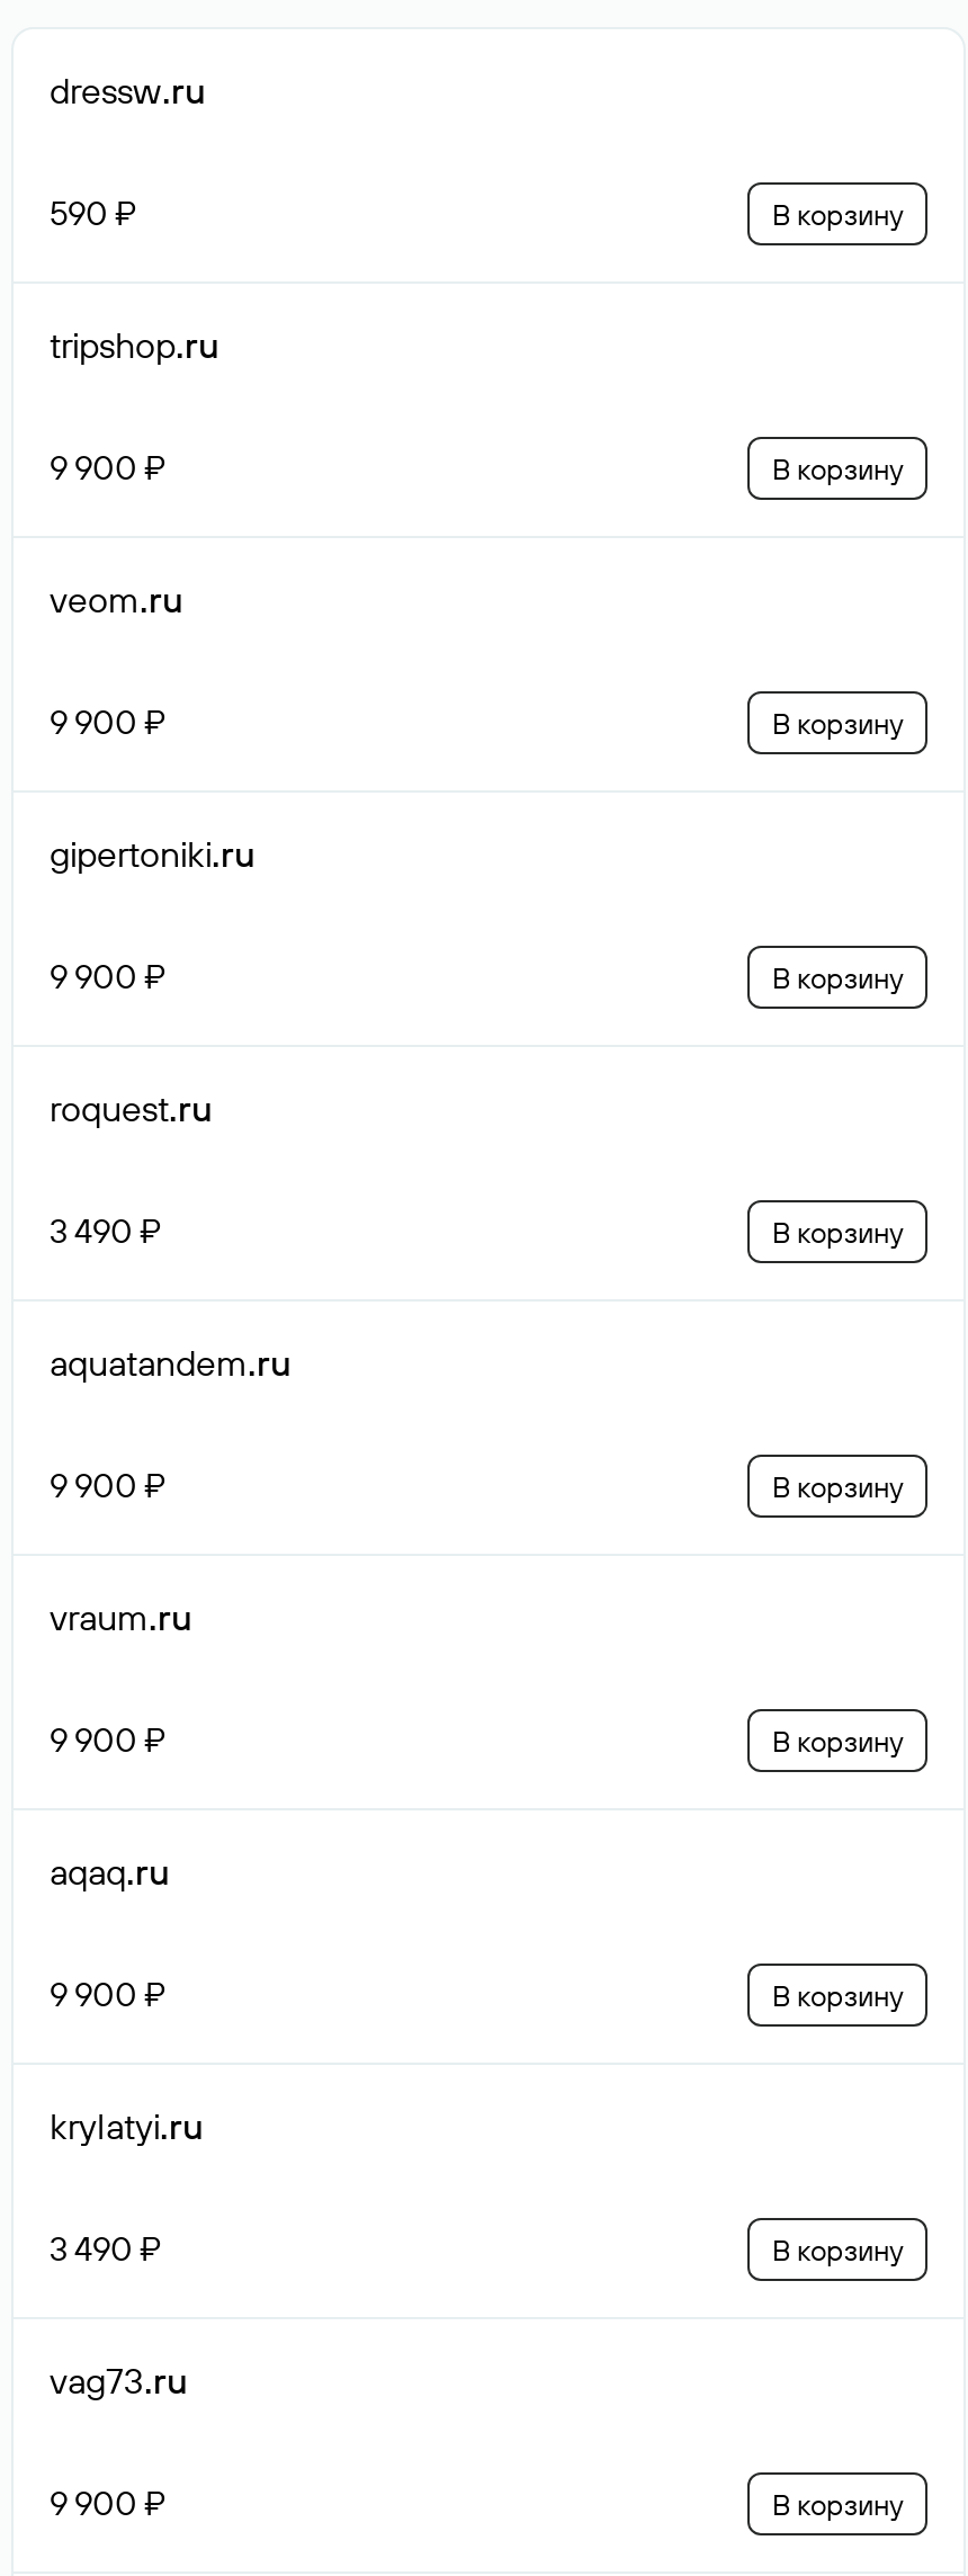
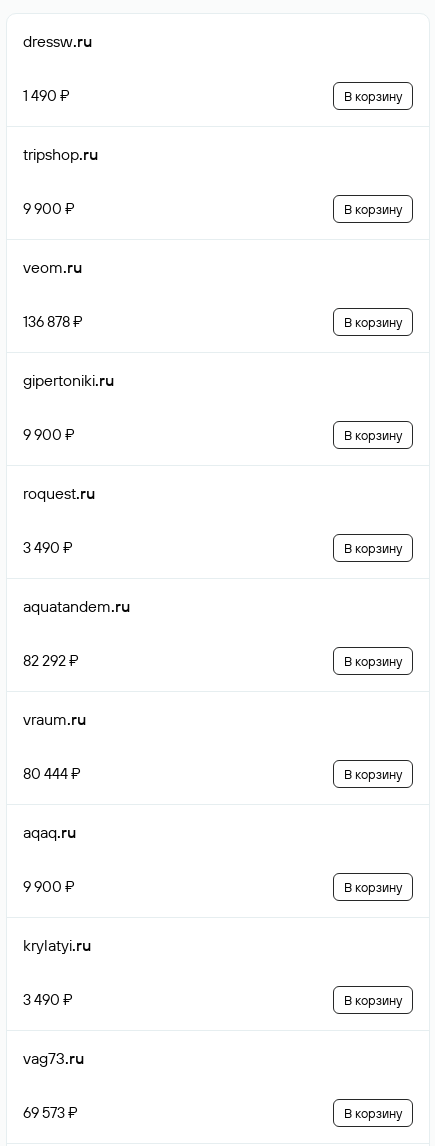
- 590 ₽
+ 1 490 ₽

- 9 900 ₽
+ 136 878 ₽

- 9 900 ₽
+ 82 292 ₽

- 9 900 ₽
+ 80 444 ₽

- 9 900 ₽
+ 69 573 ₽
